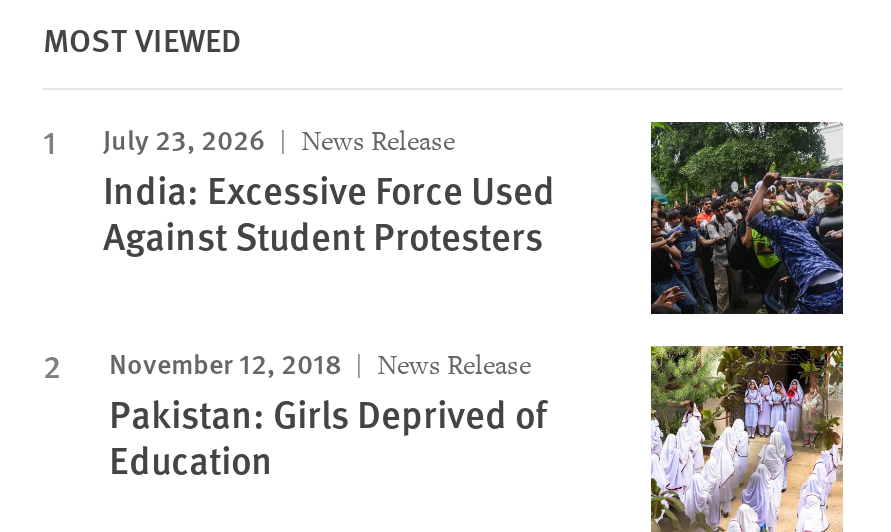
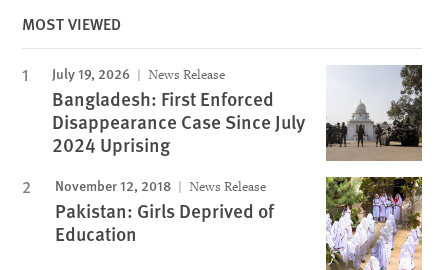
- July 23, 2026 News Release
+ July 19, 2026 News Release

- [image]
+ [image]

- India: Excessive Force Used
- Against Student Protesters
+ Bangladesh: First Enforced
+ Disappearance Case Since July
+ 2024 Uprising
